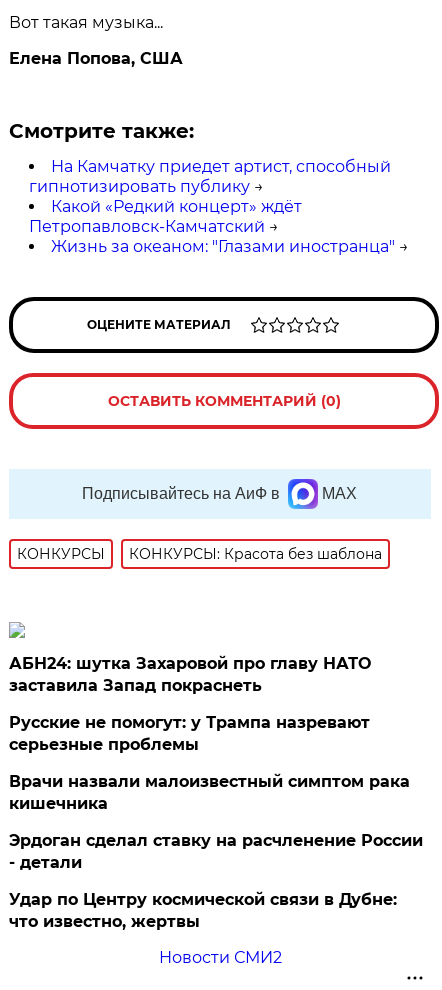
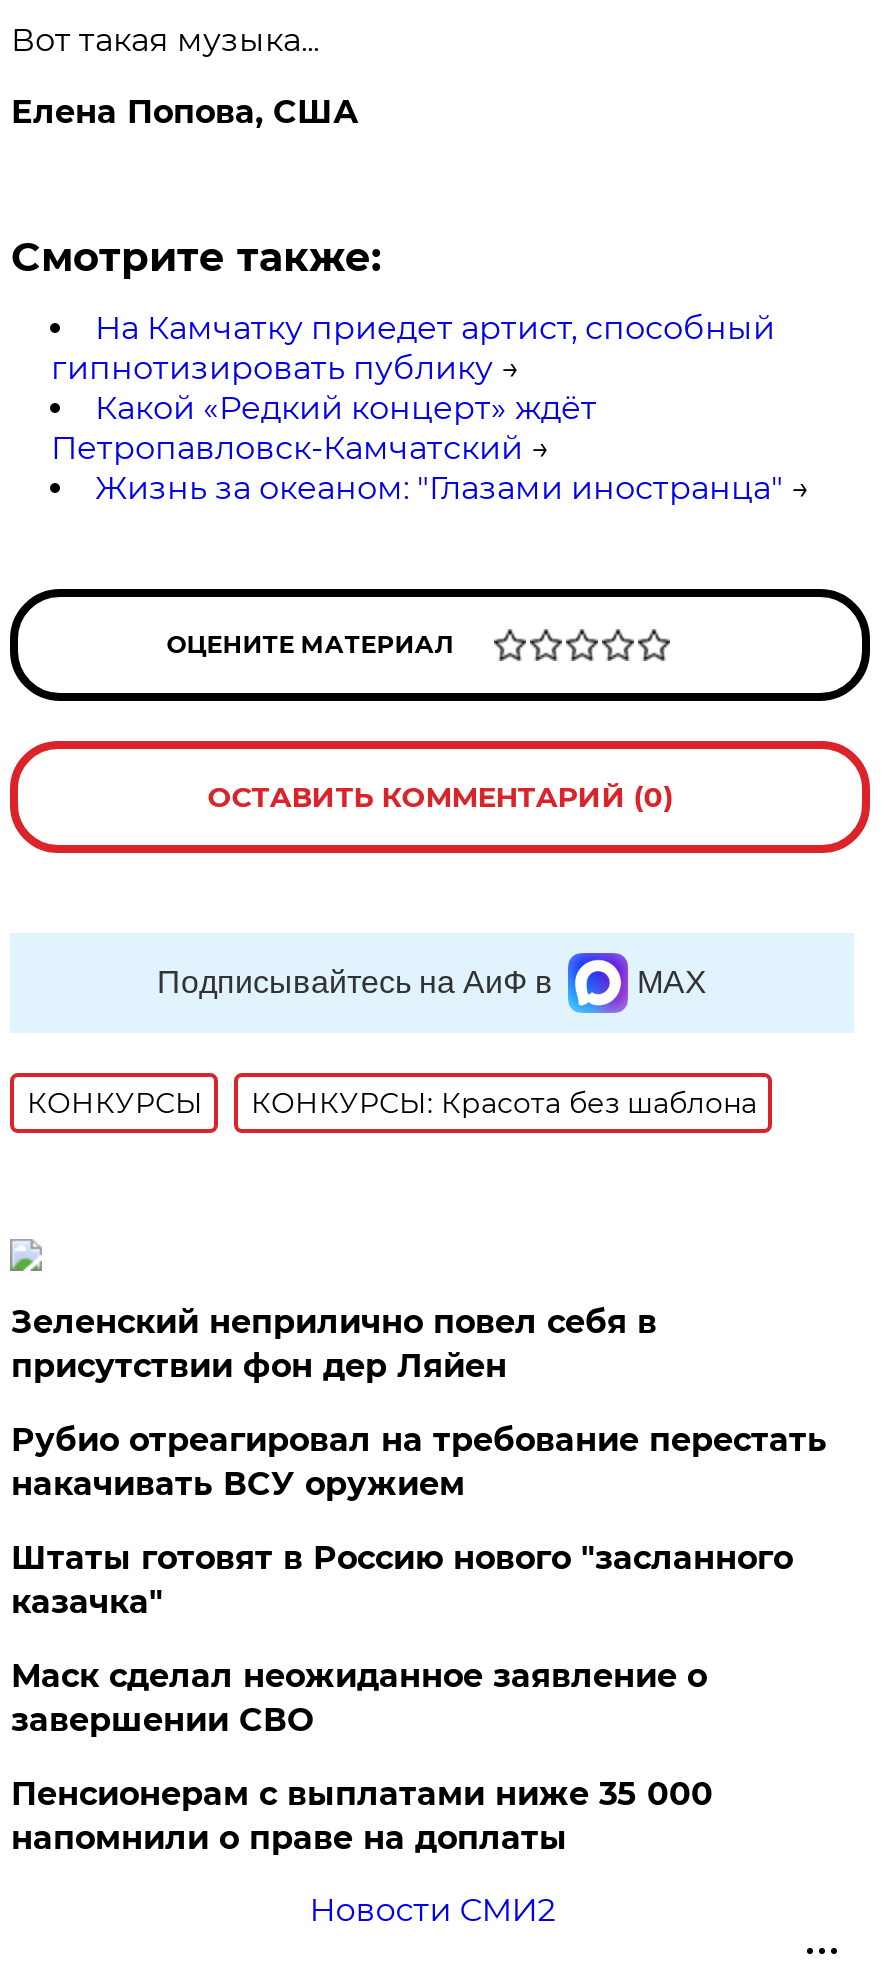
- АБН24: шутка Захаровой про главу НАТО
- заставила Запад покраснеть
+ Зеленский неприлично повел cебя в
+ присутствии фон дер Ляйен

- Русские не помогут: у Трампа назревают
- серьезные проблемы
+ Рубио отреагировал на требование перестать
+ накачивать ВСУ оружием

- Врачи назвали малоизвестный симптом рака
- кишечника
+ Штаты готовят в Россию нового "засланного
+ казачка"

- Эрдоган сделал ставку на расчленение России
- - детали
+ Маск сделал неожиданное заявление о
+ завершении СВО

- Удар по Центру космической связи в Дубне:
- что известно, жертвы
+ Пенсионерам с выплатами ниже 35 000
+ напомнили о праве на доплаты
